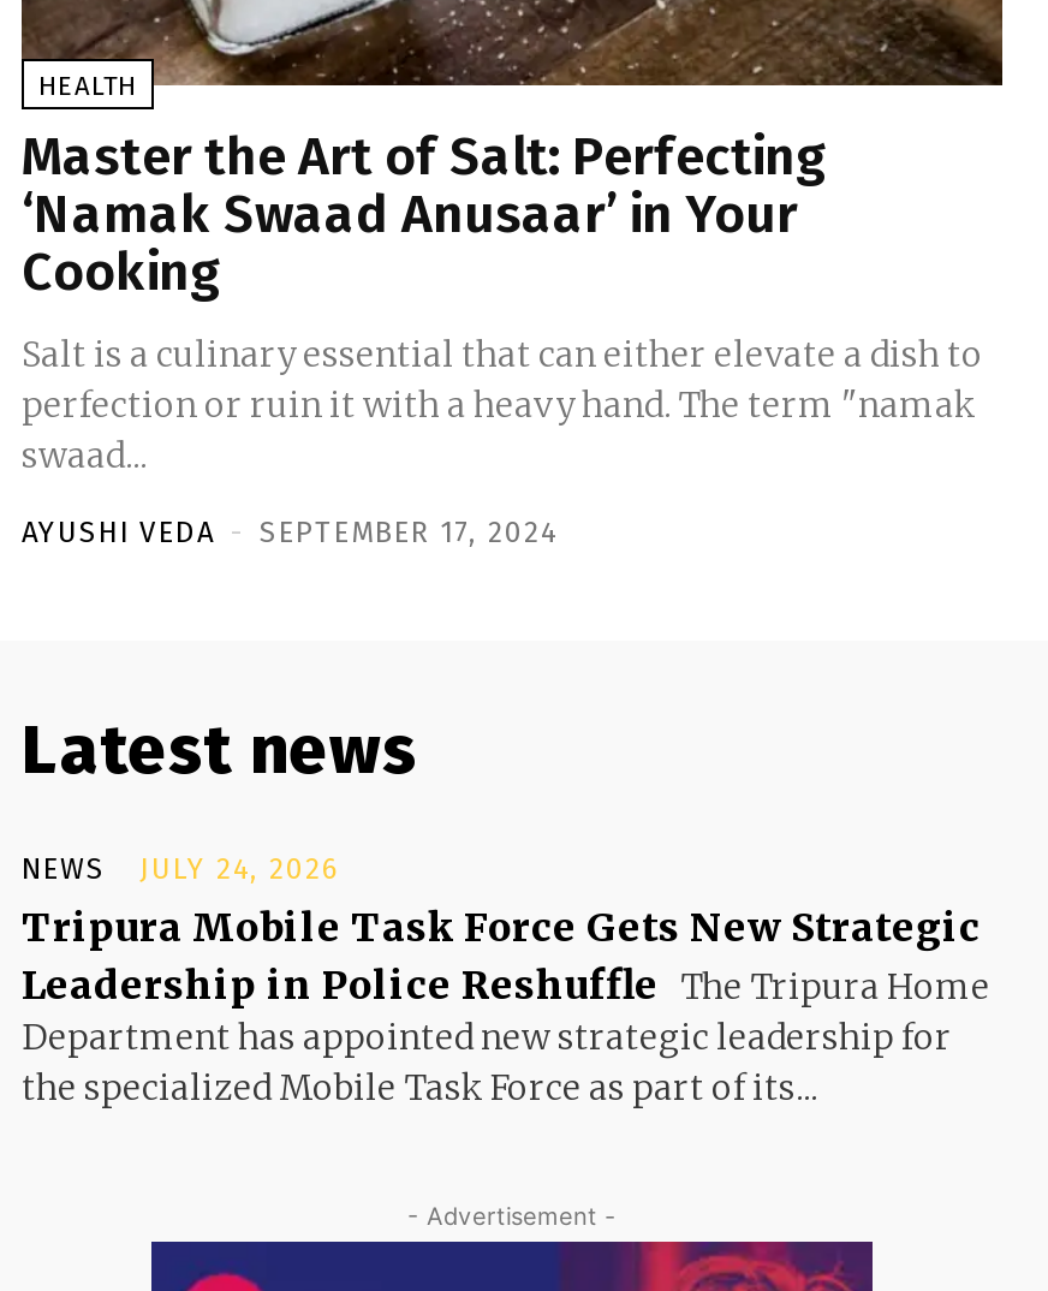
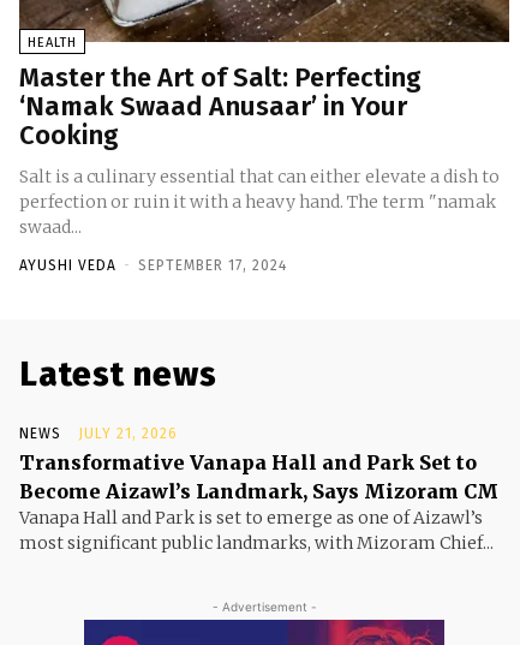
- JULY 24, 2026
- Tripura Mobile Task Force Gets New Strategic
- Leadership in Police Reshuffle The Tripura Home
- Department has appointed new strategic leadership for
- the specialized Mobile Task Force as part of its...
+ JULY 21, 2026
+ Transformative Vanapa Hall and Park Set to
+ Become Aizawl’s Landmark, Says Mizoram CM
+ Vanapa Hall and Park is set to emerge as one of Aizawl’s
+ most significant public landmarks, with Mizoram Chief...
